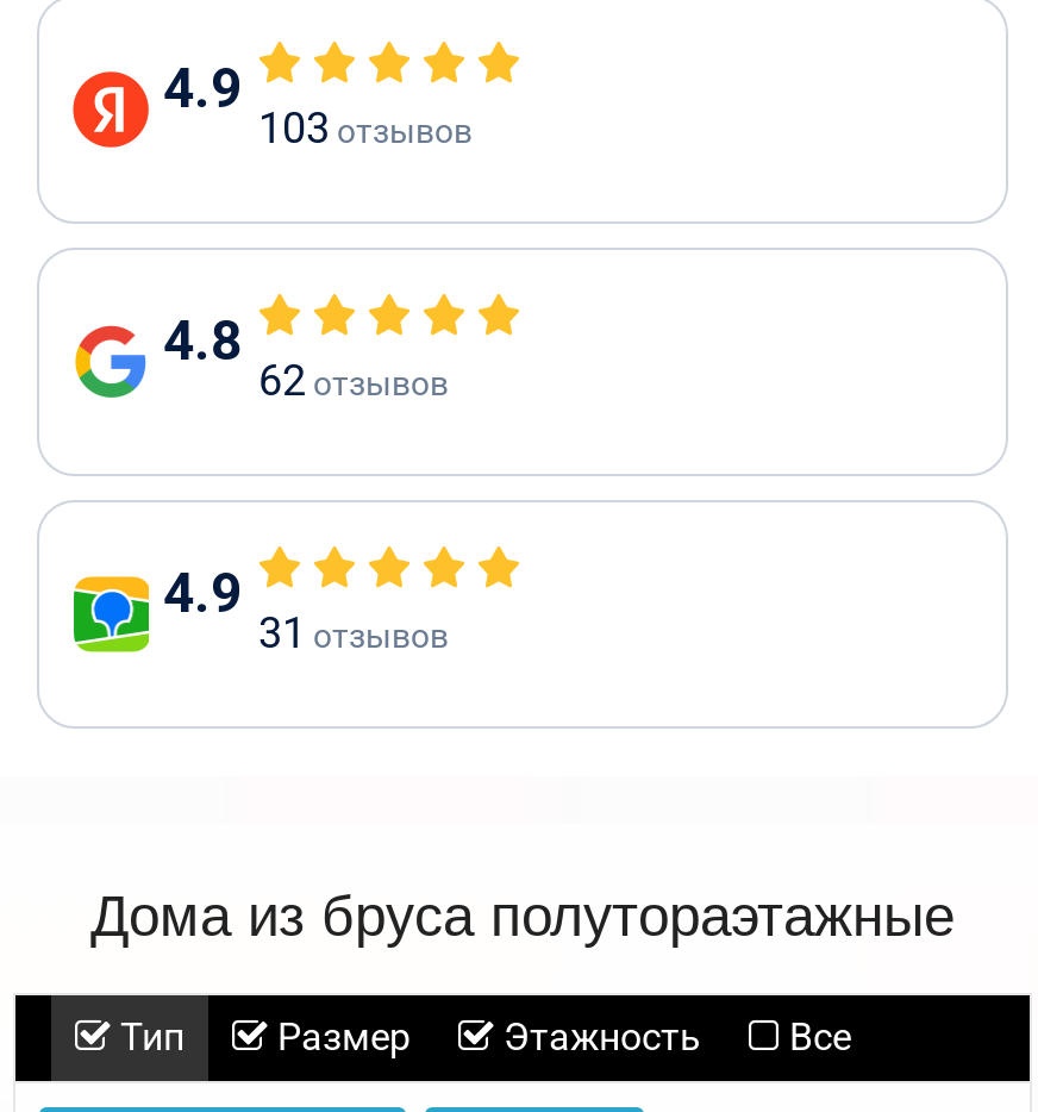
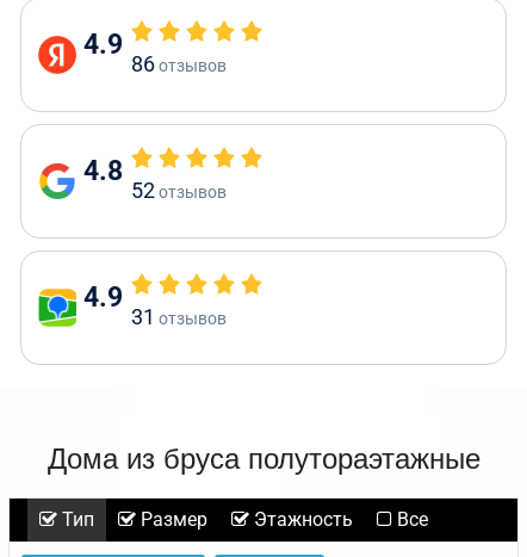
- 103 отзывов
+ 86 отзывов

- 62 отзывов
+ 52 отзывов
